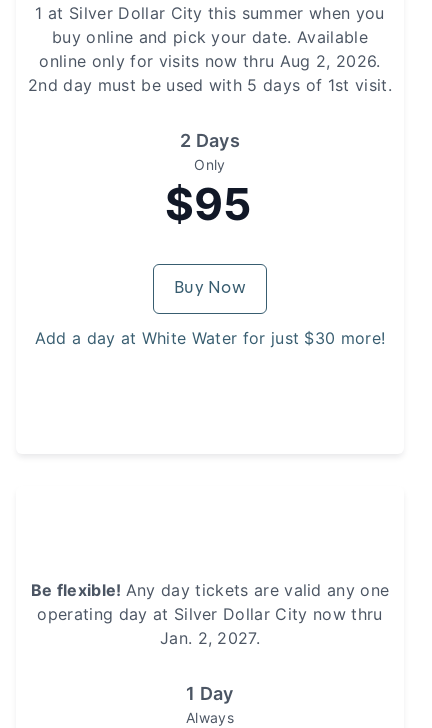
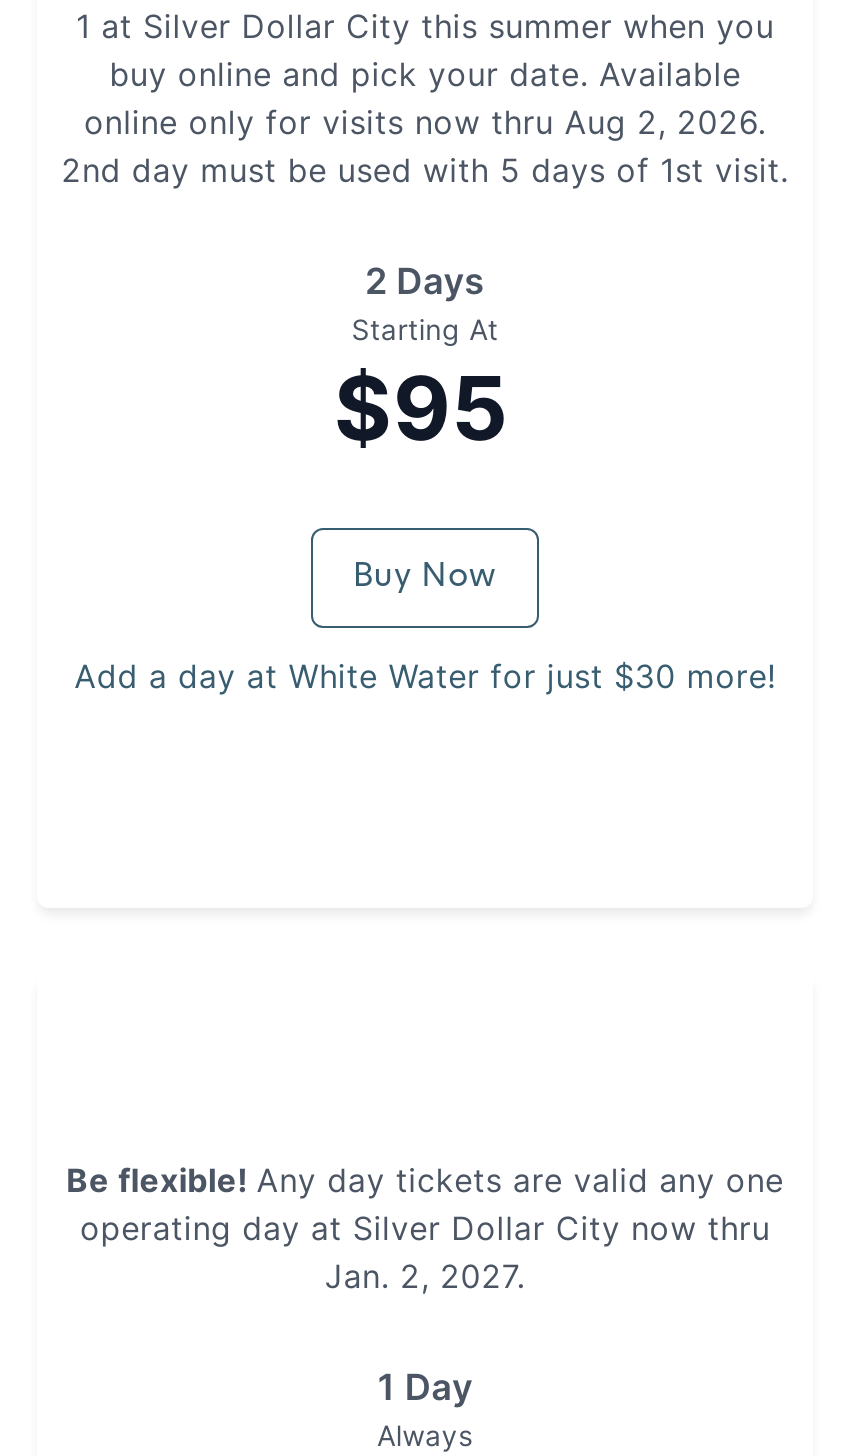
- Only
+ Starting At
